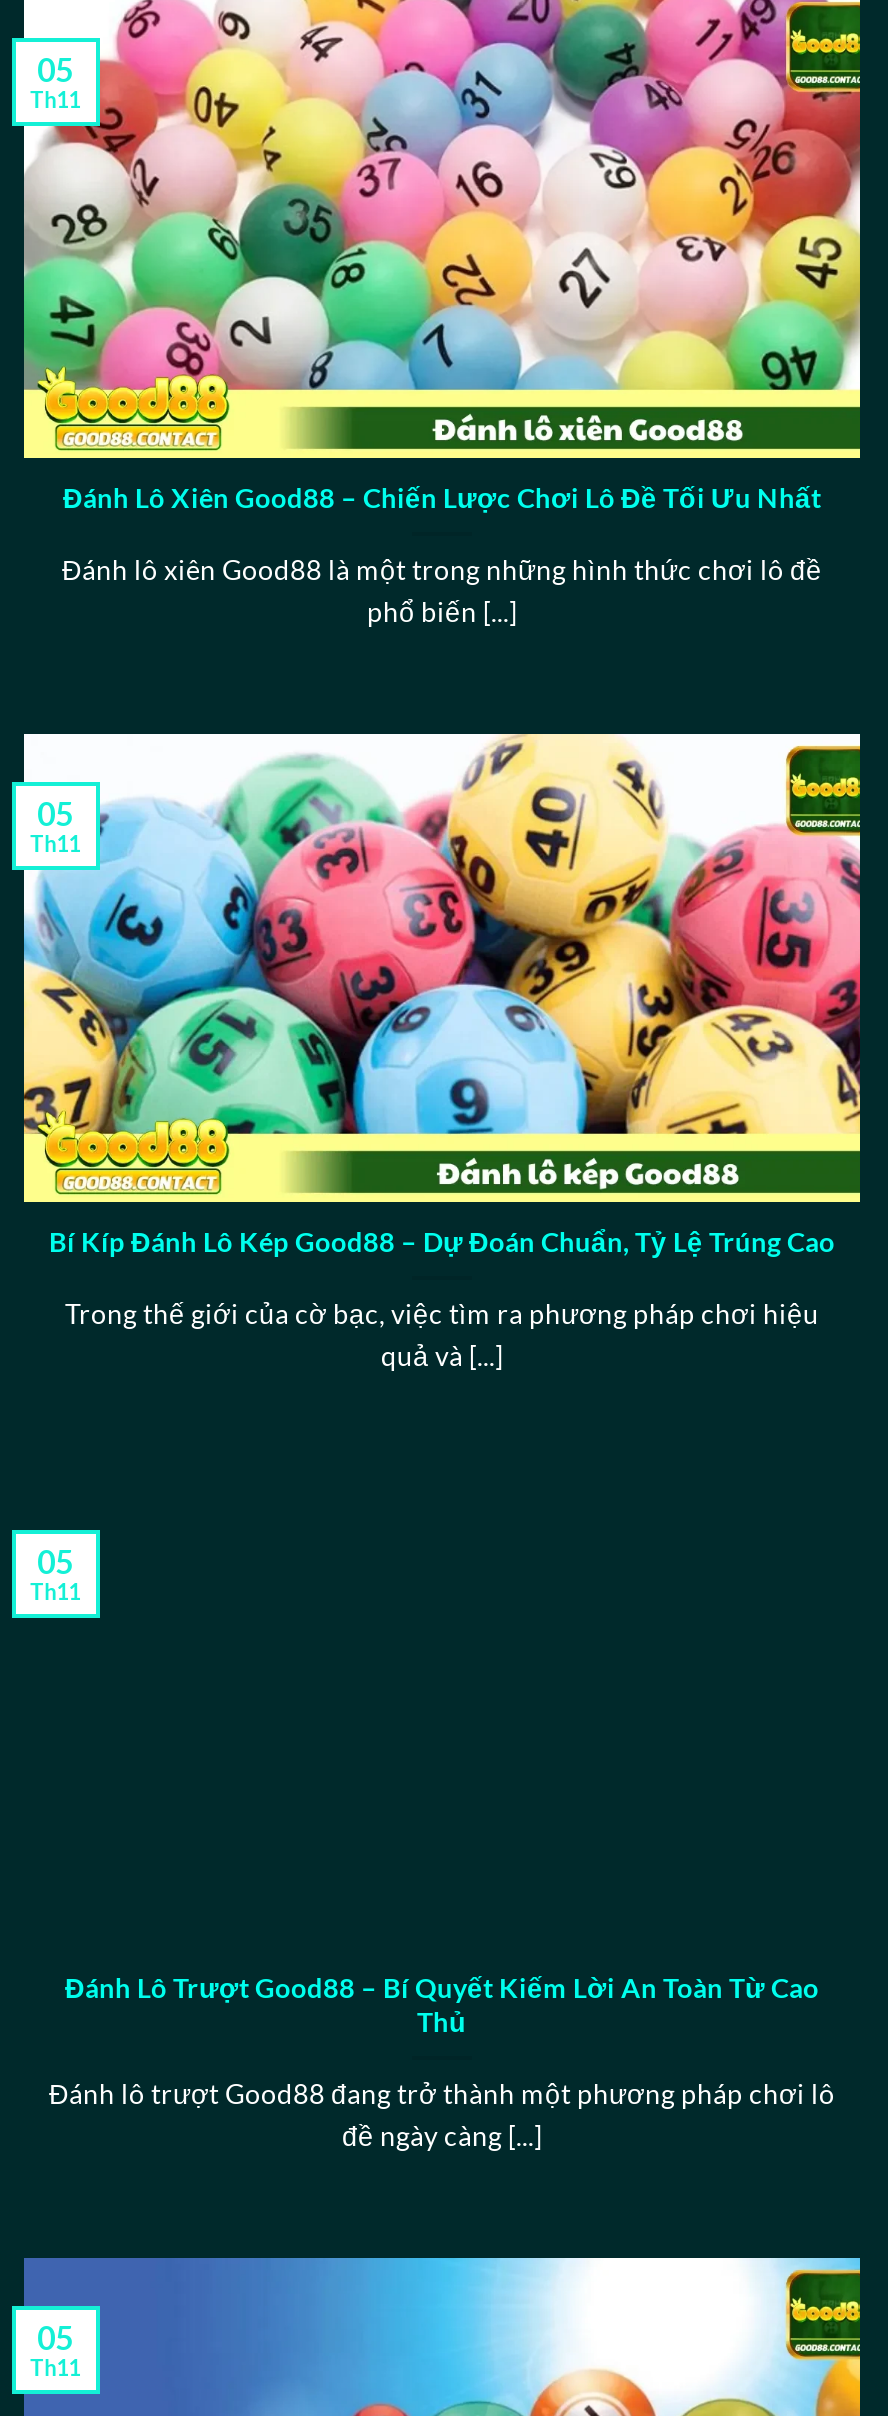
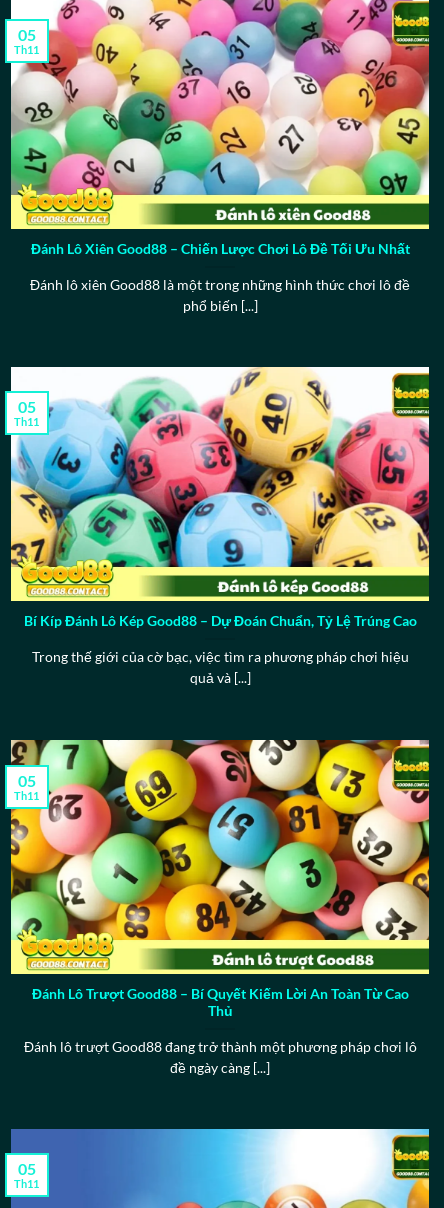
+ [image]
